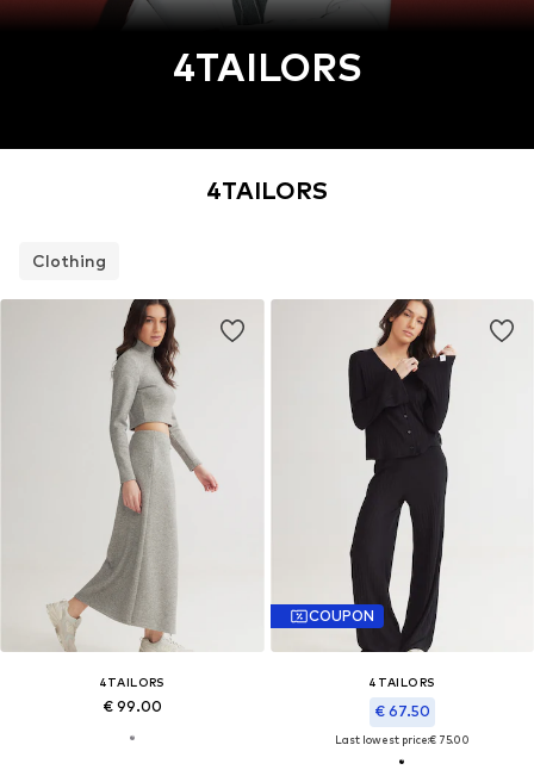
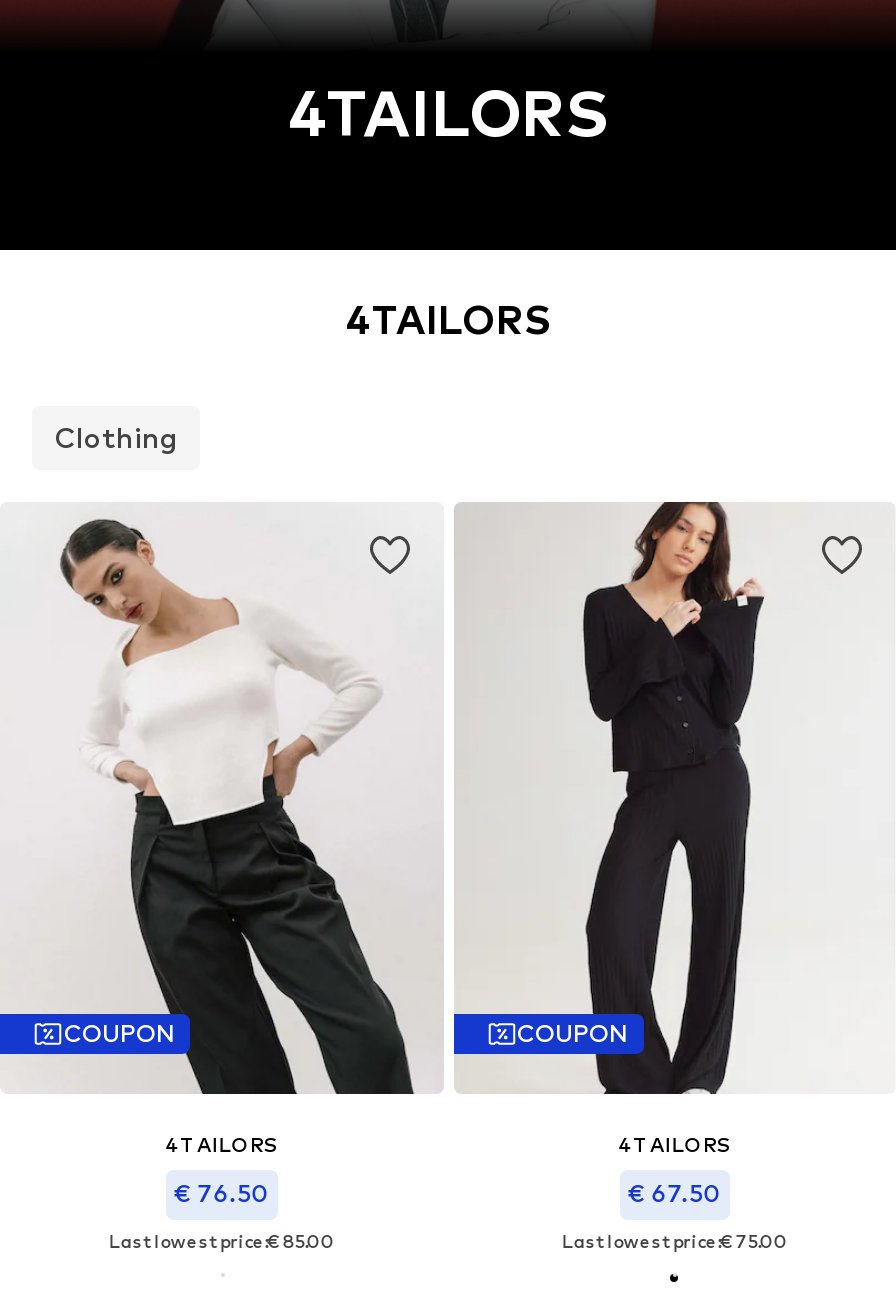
- [image]
+ [image]

+ COUPON

- € 99.00
+ € 76.50
+ Last lowest price:€ 85.00
